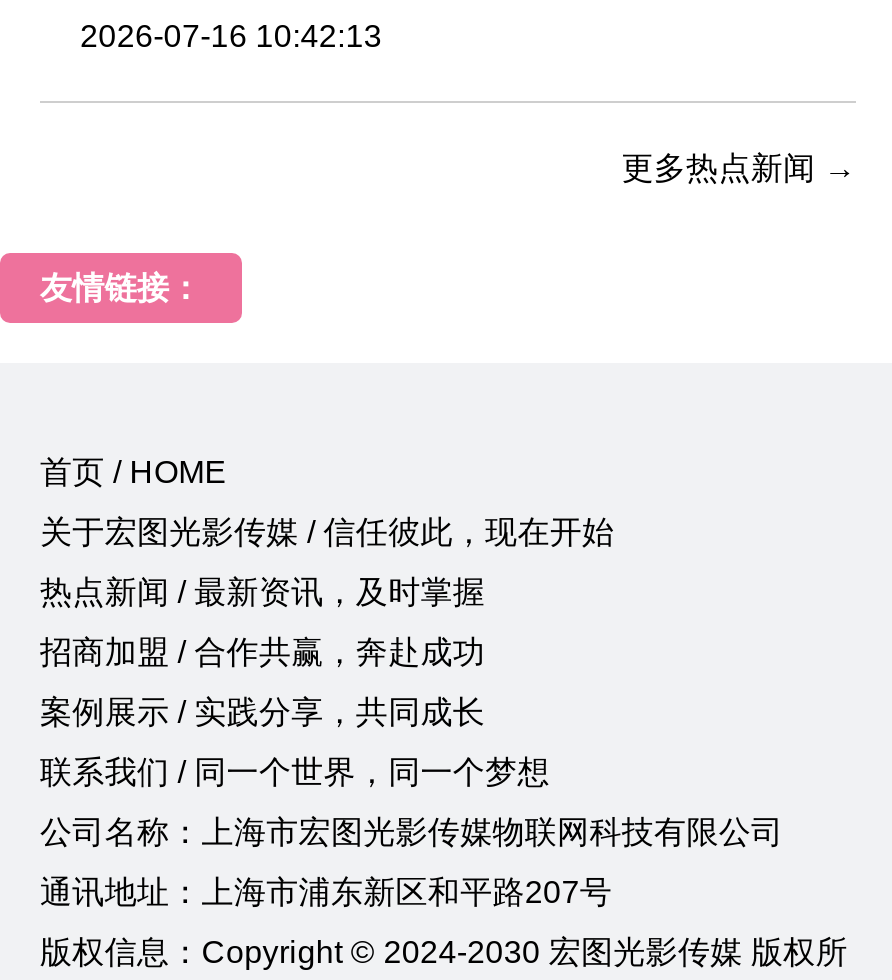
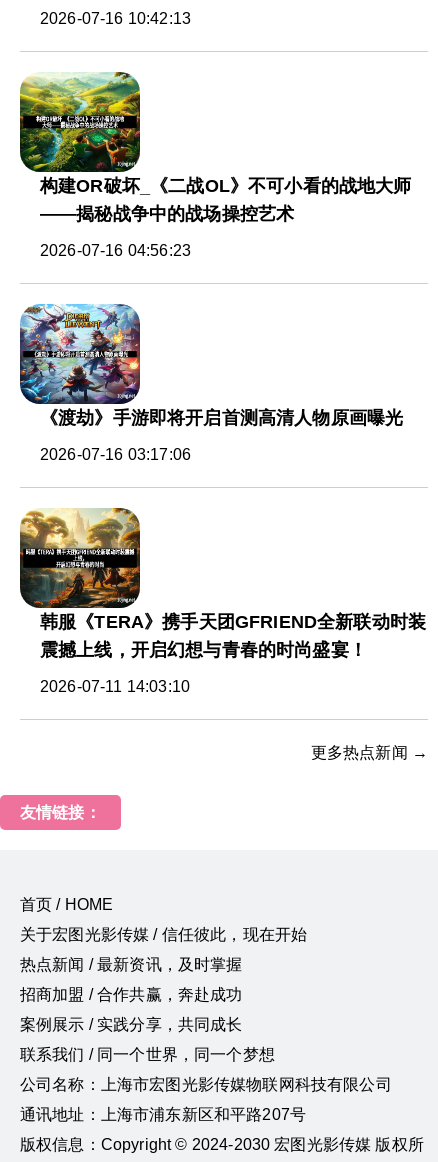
+ [image]
+ 构建OR破坏_《二战OL》不可小看的战地大师
+ ——揭秘战争中的战场操控艺术
+ 2026-07-16 04:56:23

+ [image]
+ 《渡劫》手游即将开启首测高清人物原画曝光
+ 2026-07-16 03:17:06

+ [image]
+ 韩服《TERA》携手天团GFRIEND全新联动时装
+ 震撼上线，开启幻想与青春的时尚盛宴！
+ 2026-07-11 14:03:10
